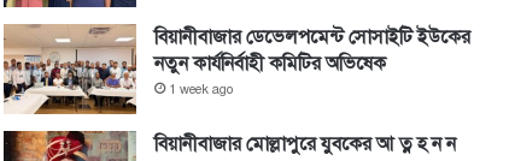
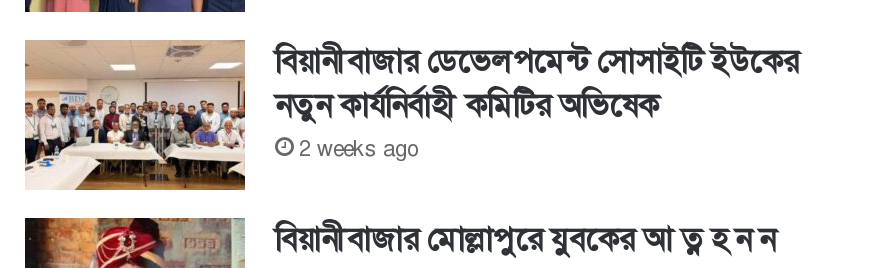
- 1 week ago
+ 2 weeks ago
